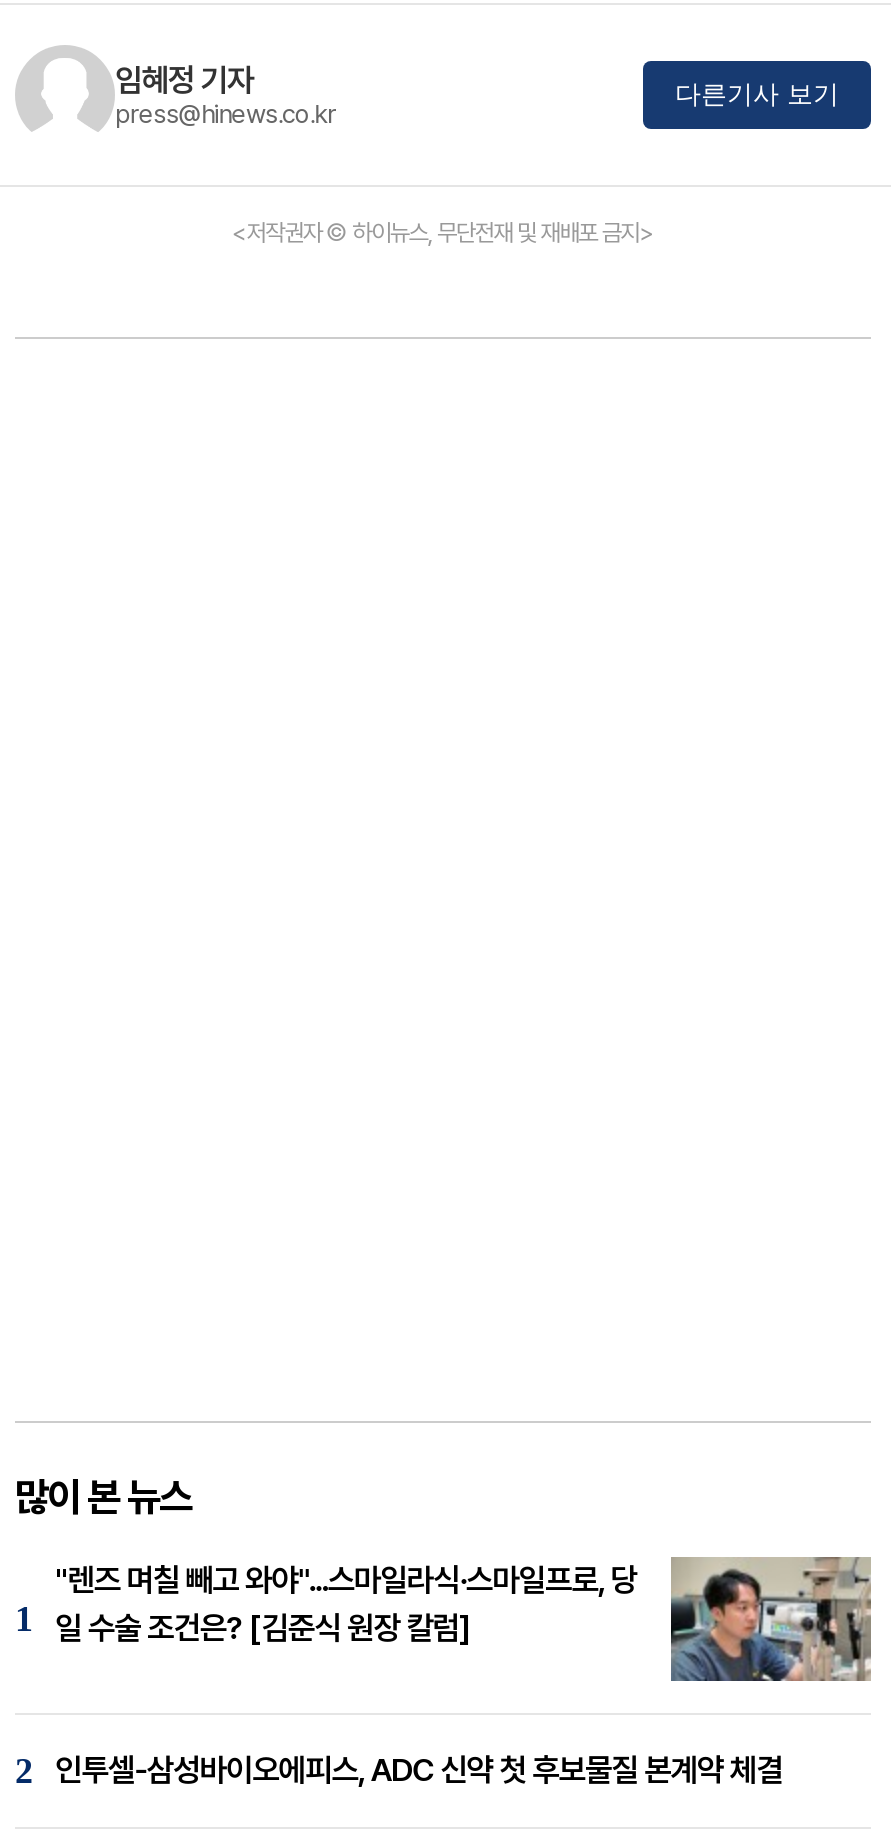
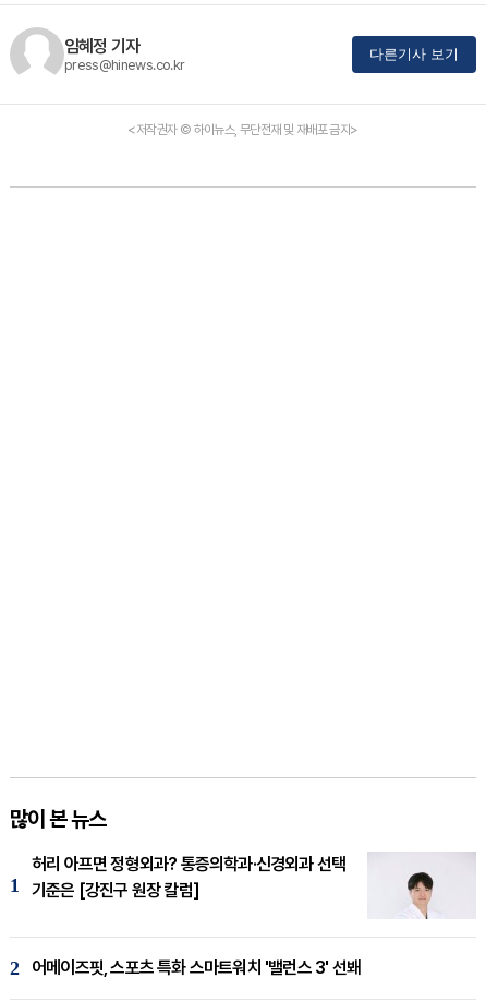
- [image]
- "렌즈 며칠 빼고 와야"...스마일라식·스마일프로, 당
- 일 수술 조건은? [김준식 원장 칼럼]
+ [image]
+ 허리 아프면 정형외과? 통증의학과·신경외과 선택
+ 기준은 [강진구 원장 칼럼]

- 인투셀-삼성바이오에피스, ADC 신약 첫 후보물질 본계약 체결
+ 어메이즈핏, 스포츠 특화 스마트워치 '밸런스 3' 선봬
